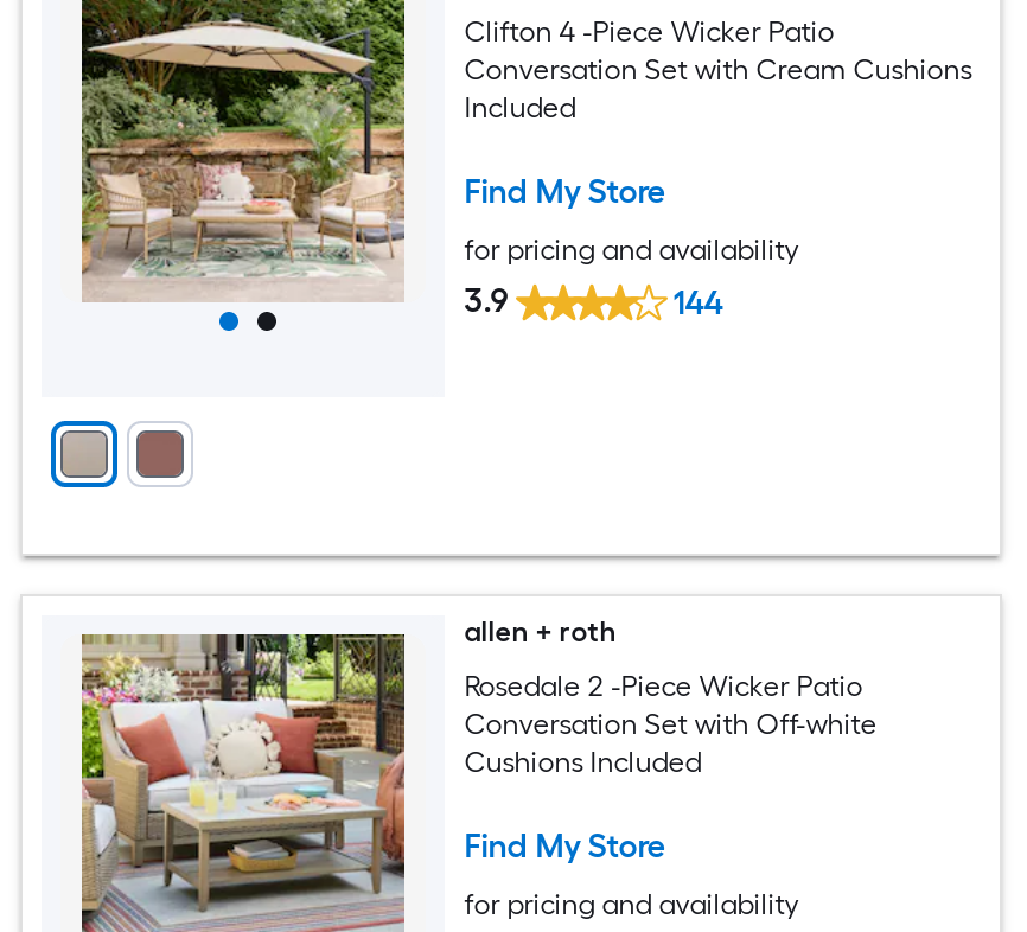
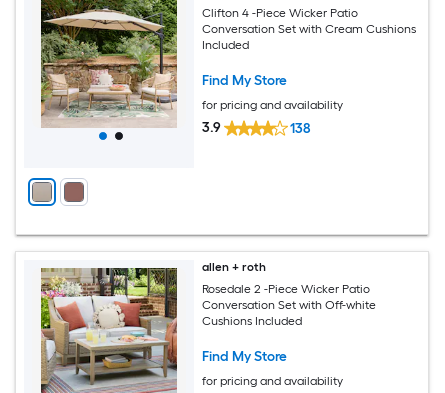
- 144
+ 138
